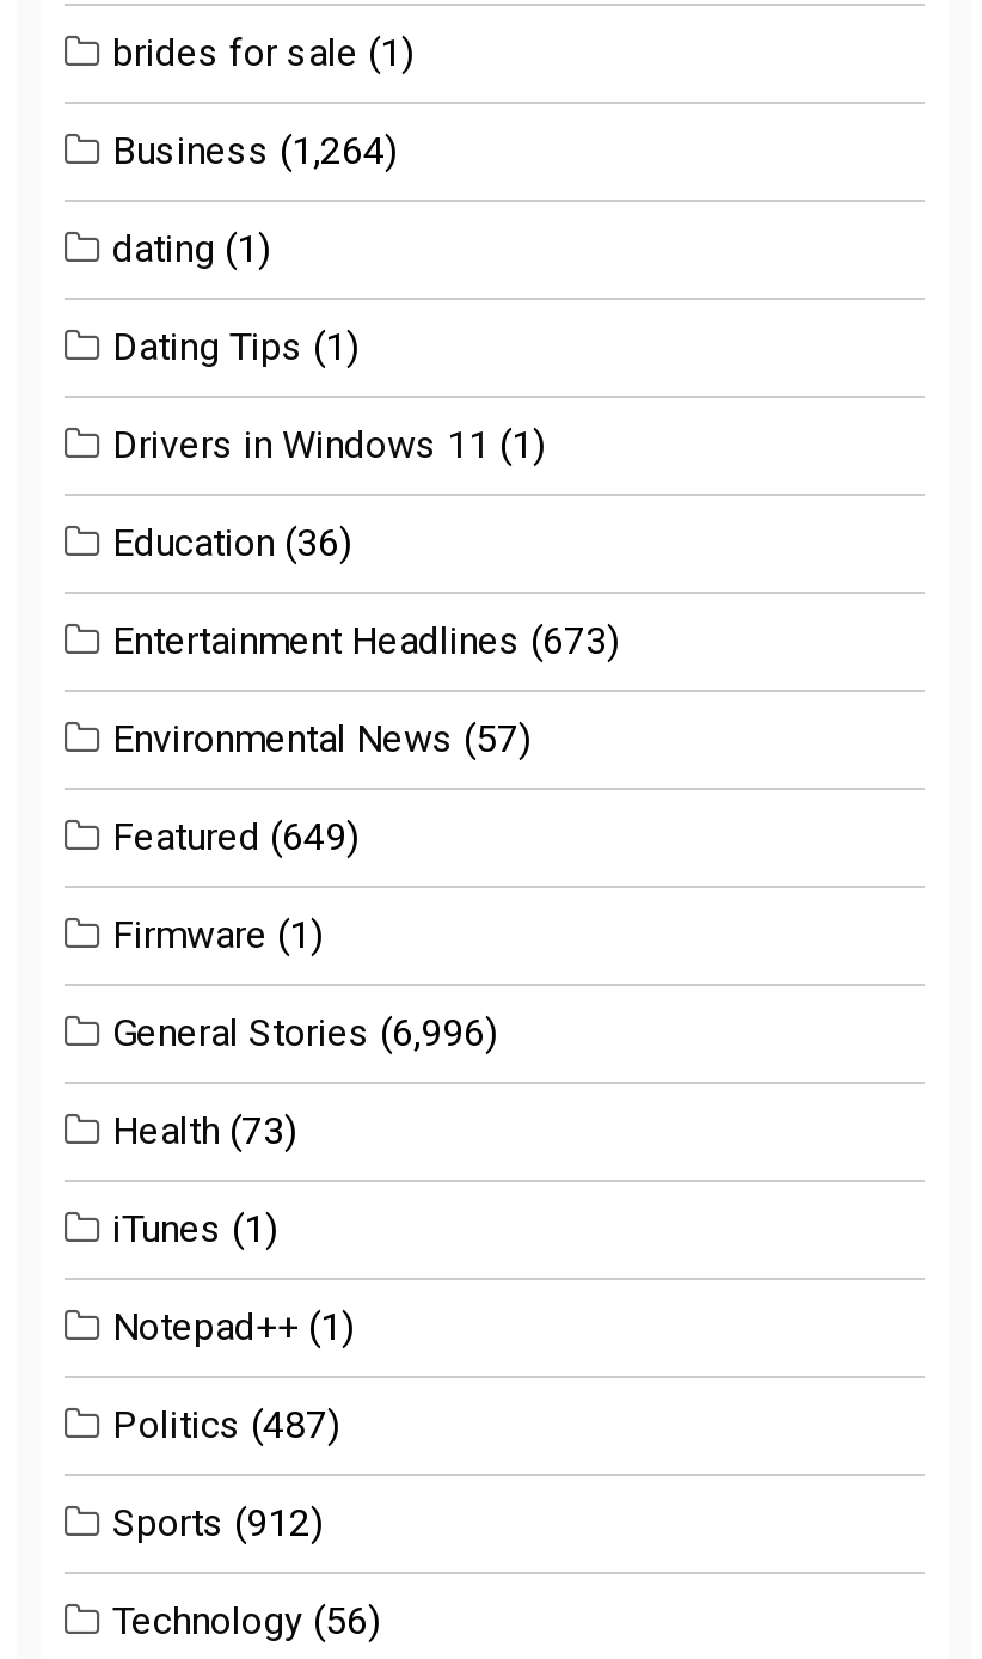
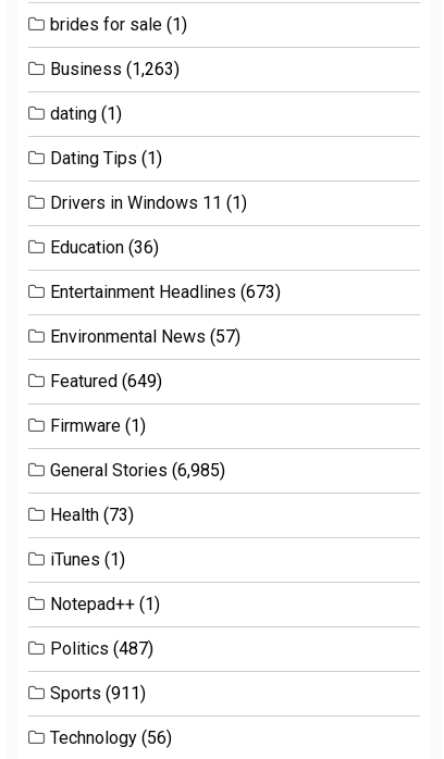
- Business (1,264)
+ Business (1,263)

- General Stories (6,996)
+ General Stories (6,985)

- Sports (912)
+ Sports (911)
